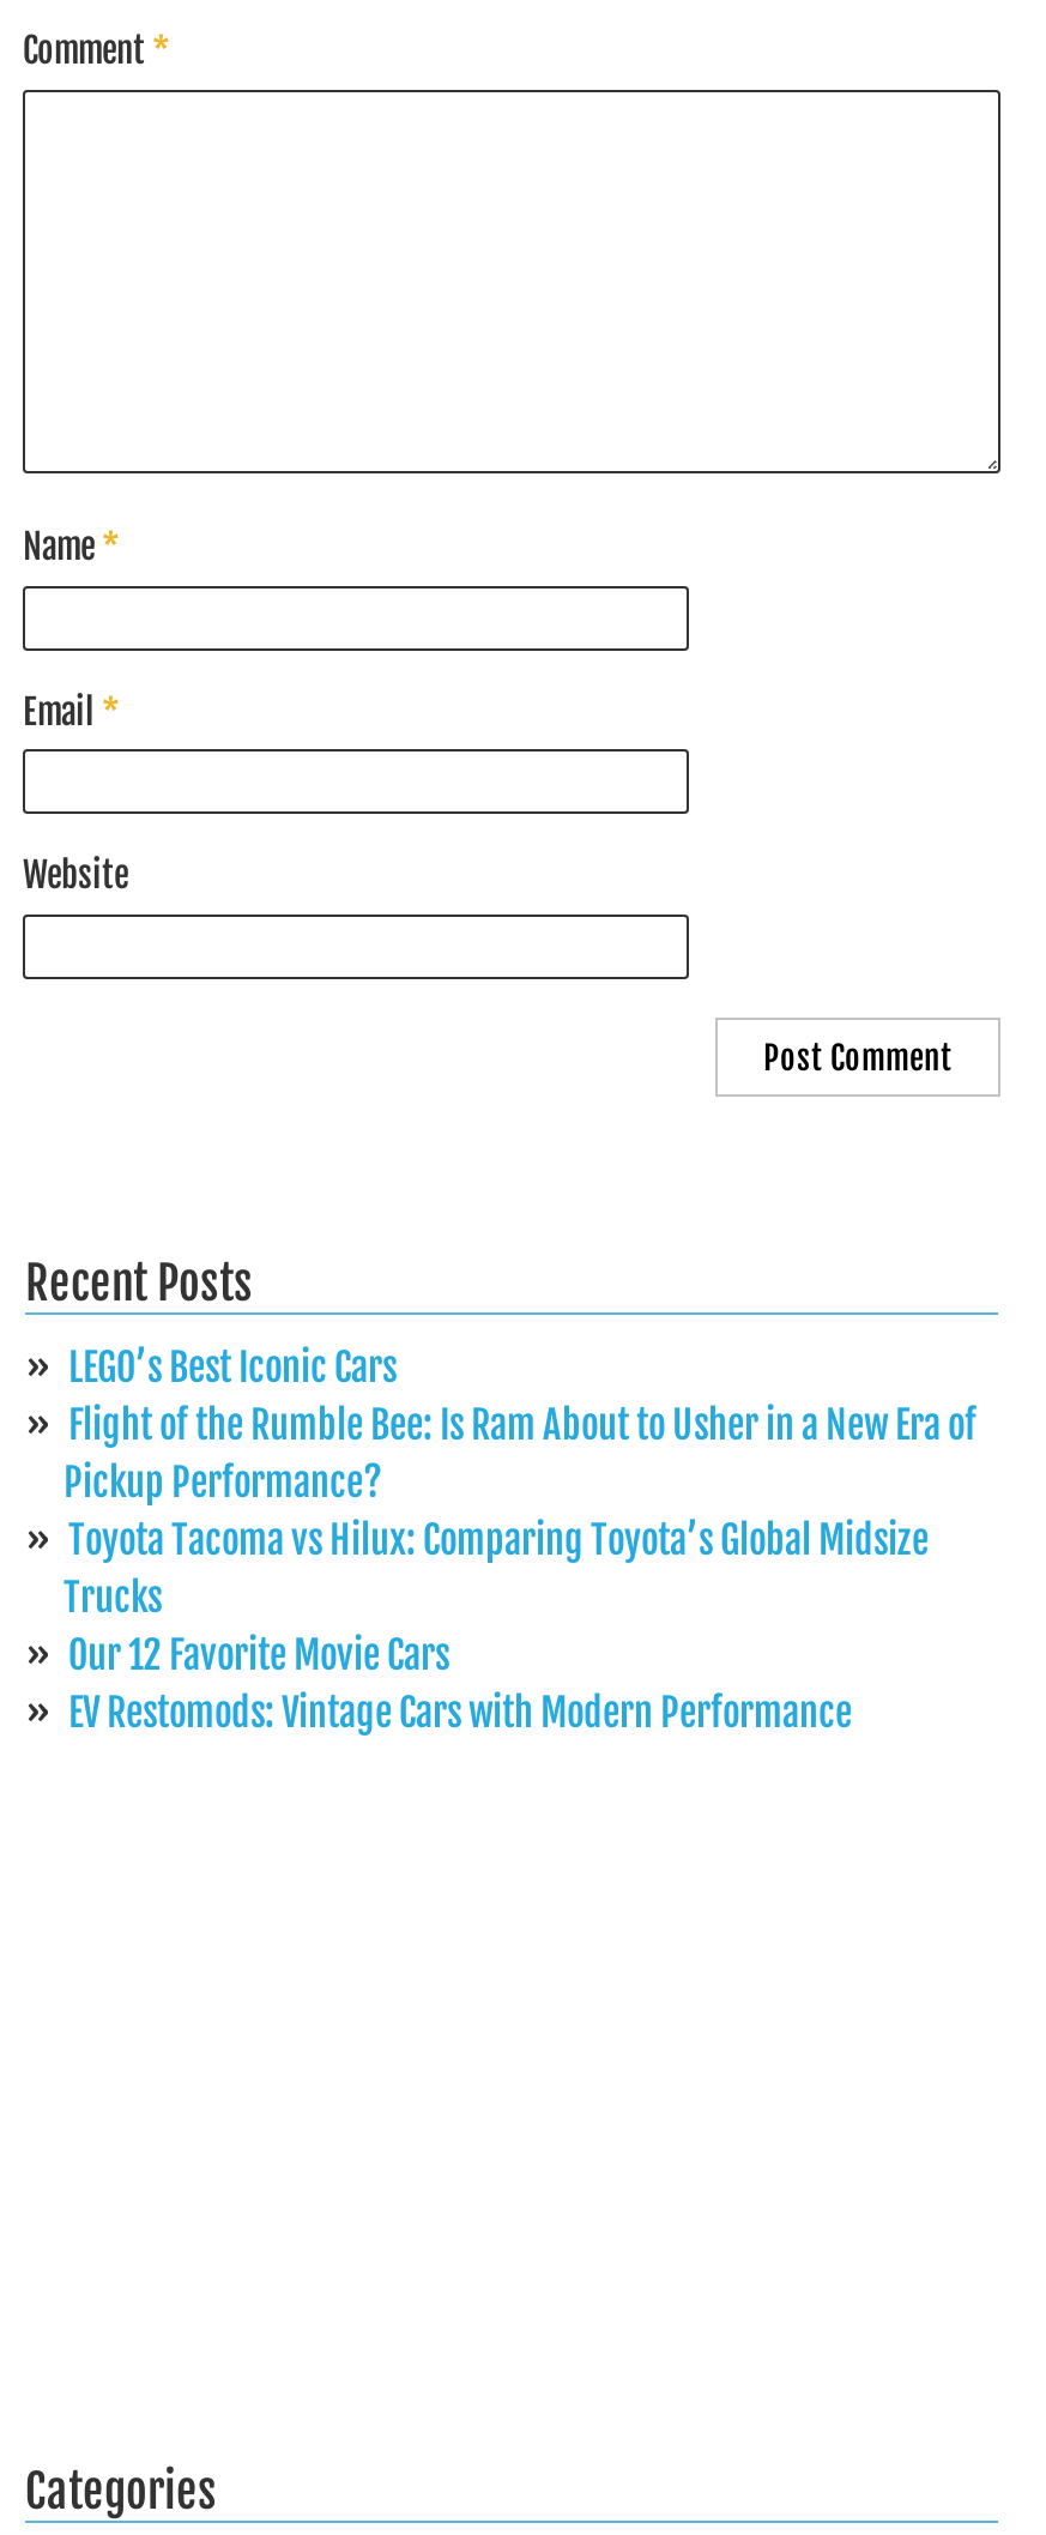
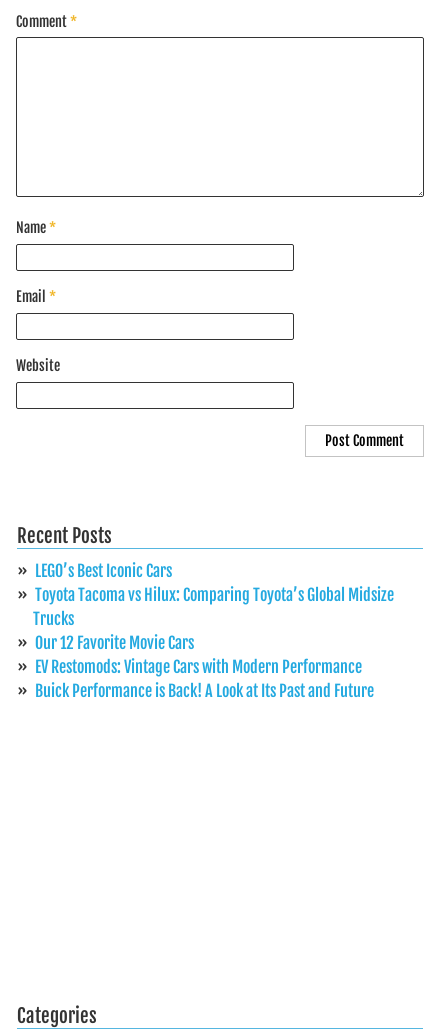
- Flight of the Rumble Bee: Is Ram About to Usher in a New Era of
- Pickup Performance?

moved up: Toyota Tacoma vs Hilux: Comparing Toyota’s Global Midsize | Trucks | Our 12 Favorite Movie Cars | EV Restomods: Vintage Cars with Modern Performance

+ Buick Performance is Back! A Look at Its Past and Future
